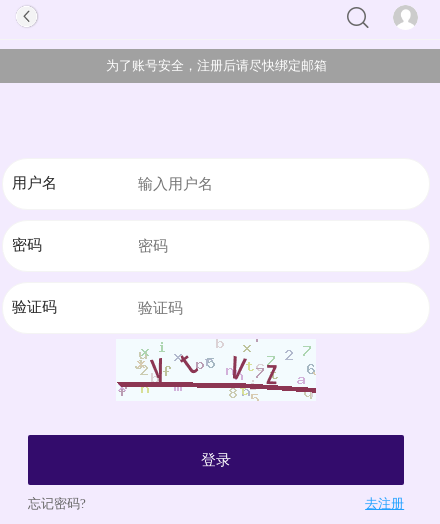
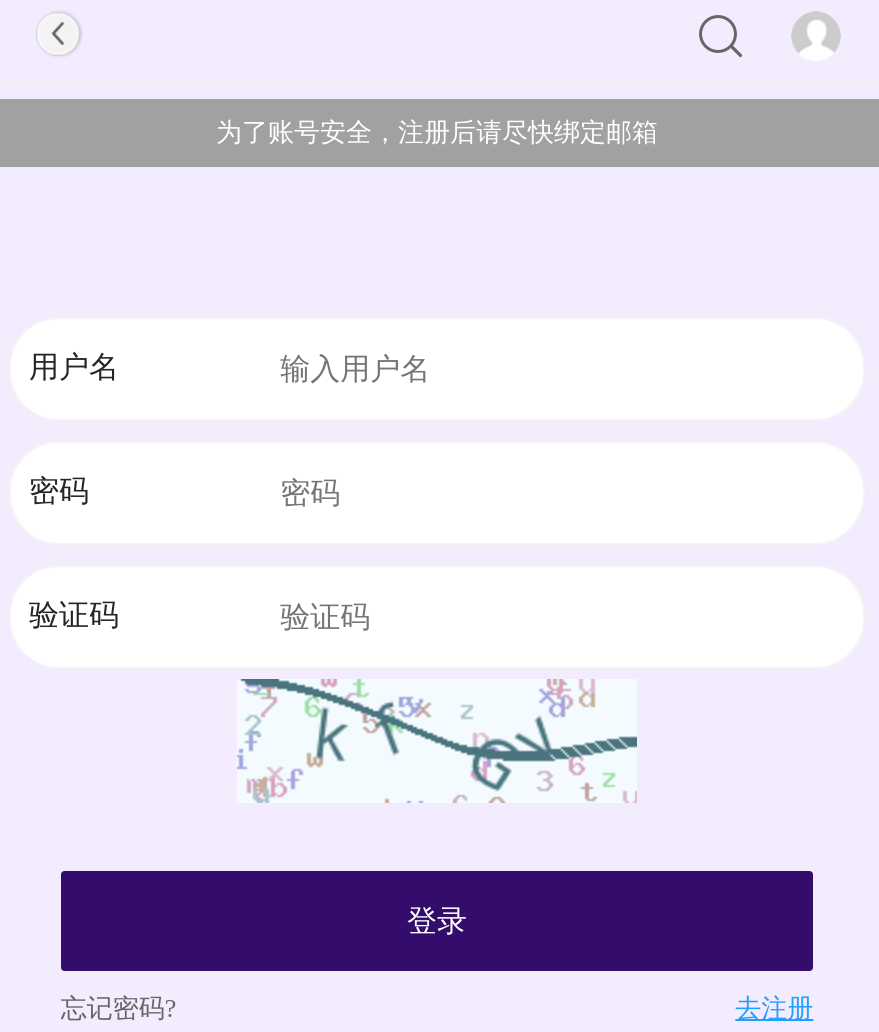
- [image]
+ [image]
